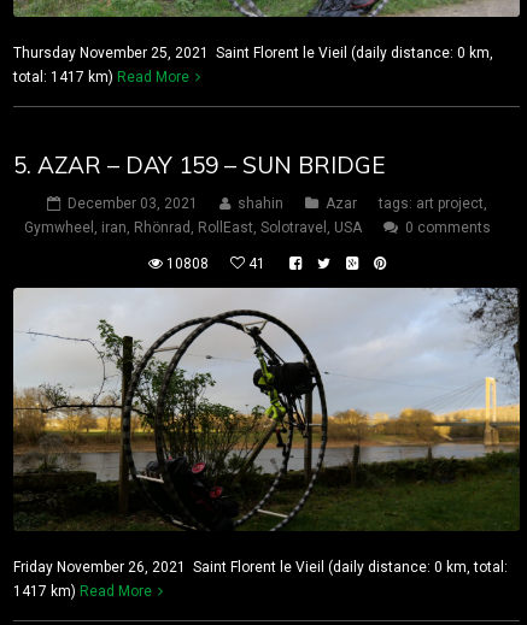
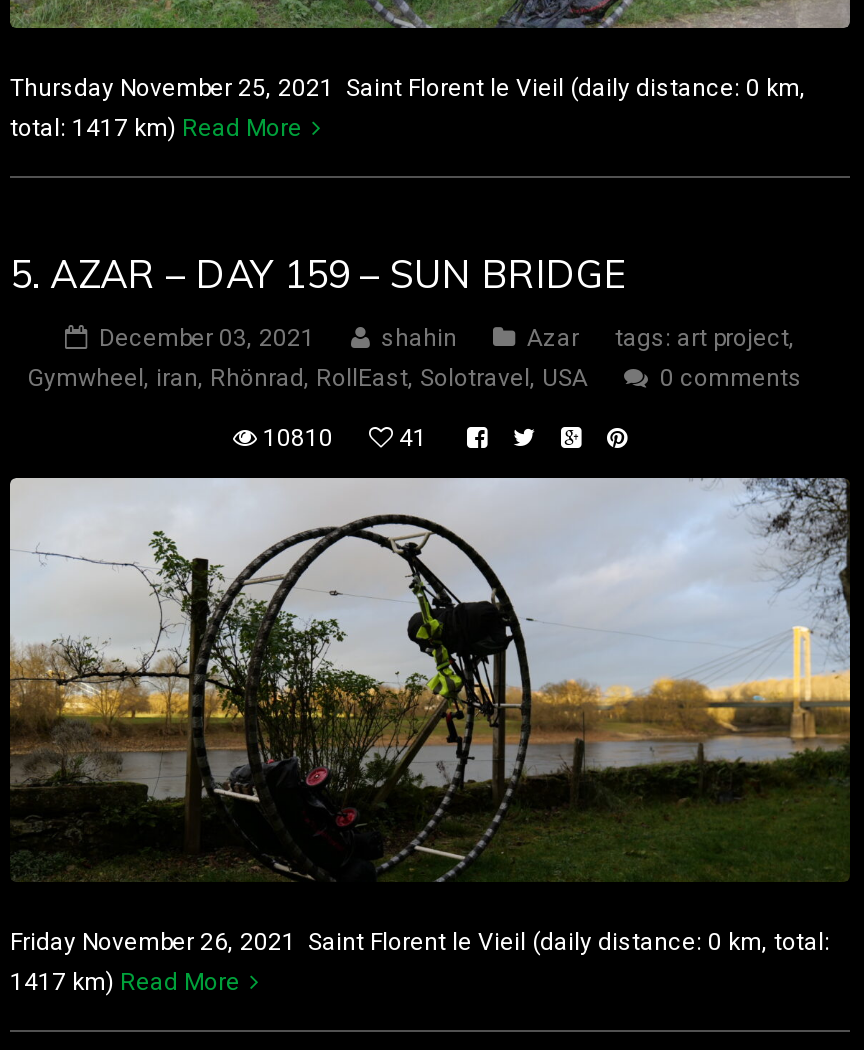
- 10808
+ 10810
